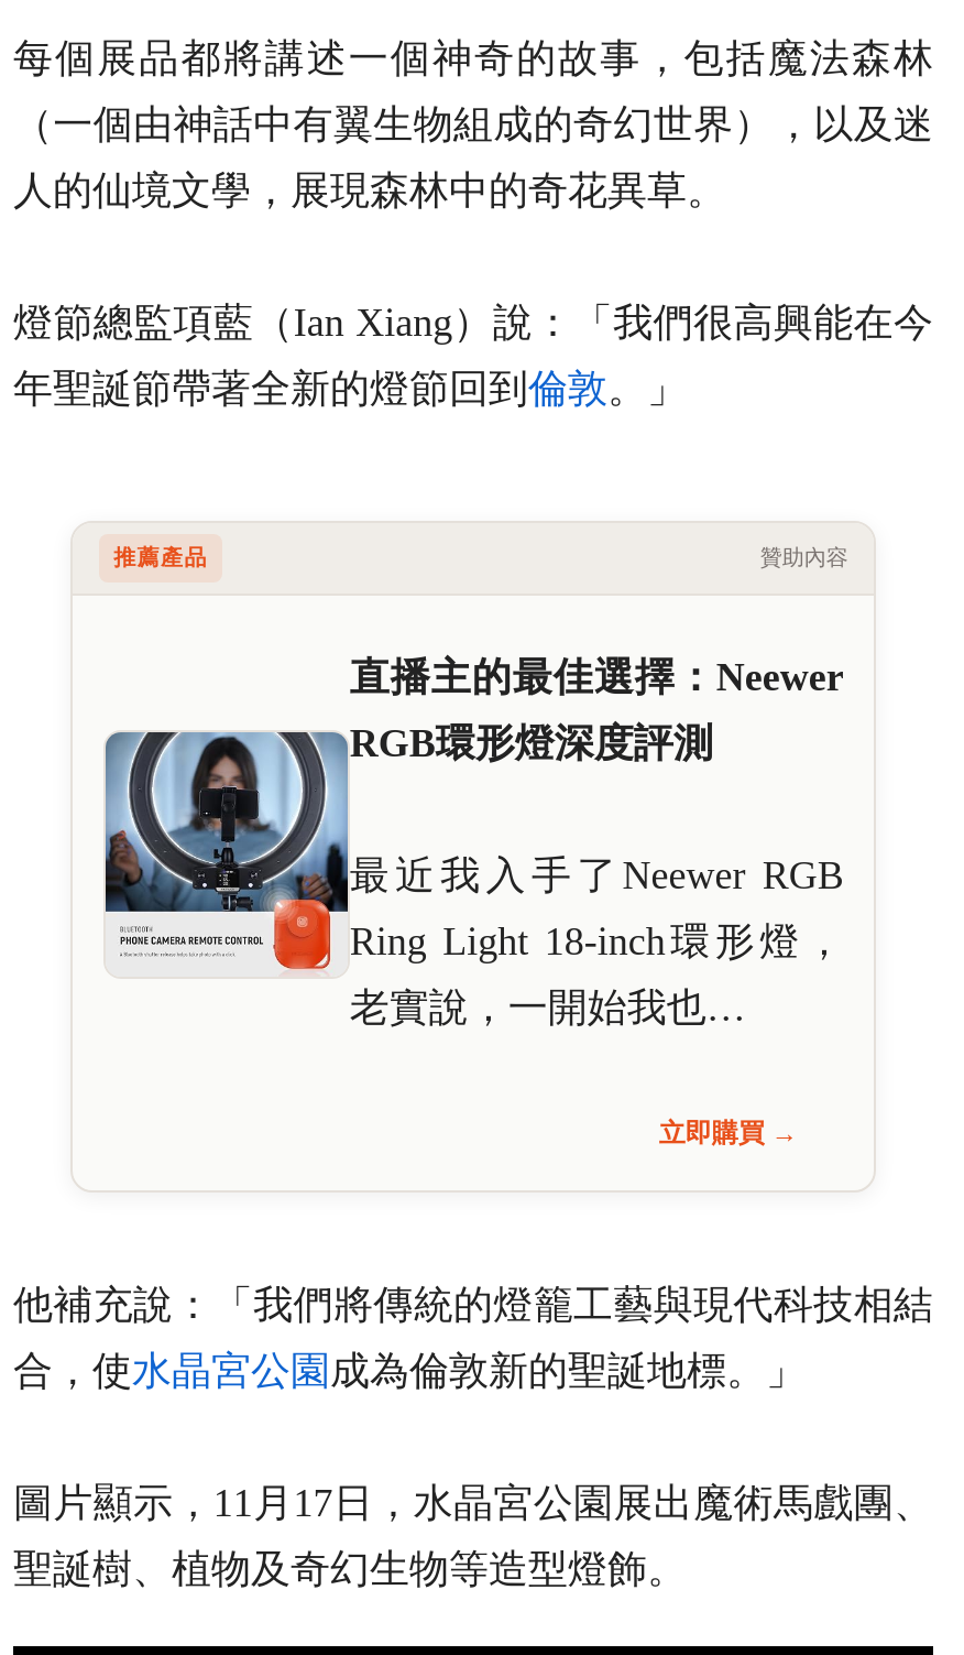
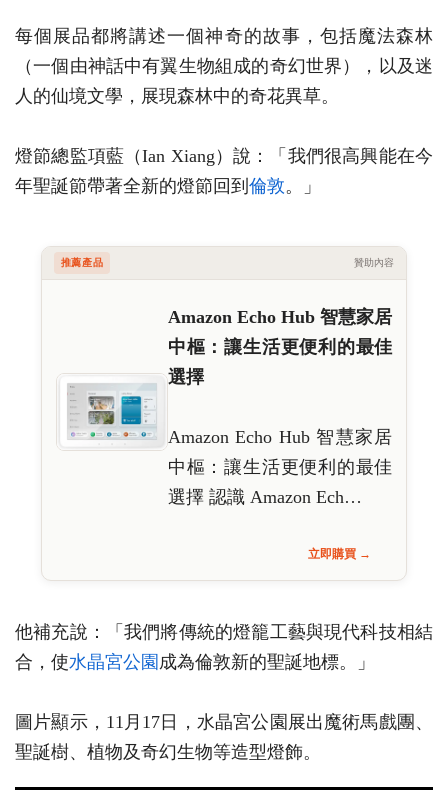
- [image]
- 直播主的最佳選擇：Neewer
- RGB環形燈深度評測
- 最近我入手了Neewer RGB
- Ring Light 18-inch環形燈，
- 老實說，一開始我也…
+ [image]
+ Amazon Echo Hub 智慧家居
+ 中樞：讓生活更便利的最佳
+ 選擇
+ Amazon Echo Hub 智慧家居
+ 中樞：讓生活更便利的最佳
+ 選擇 認識 Amazon Ech…
